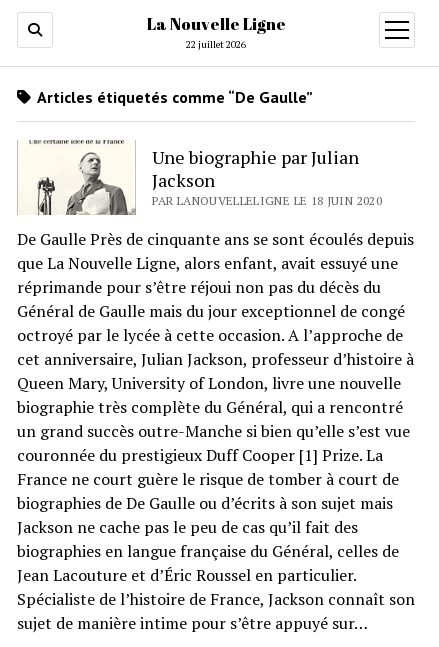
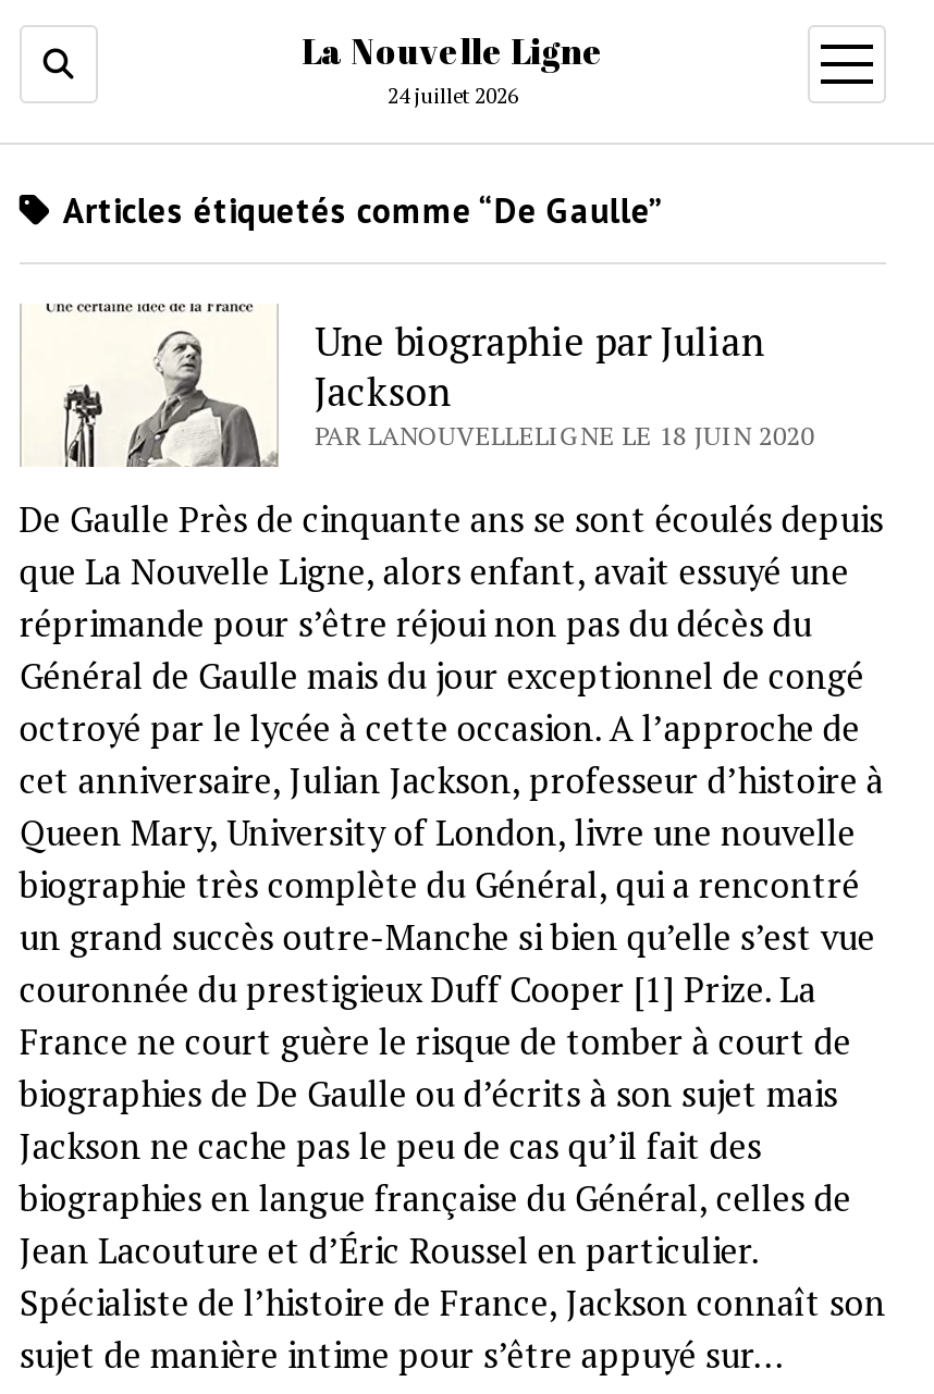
- 22 juillet 2026
+ 24 juillet 2026
